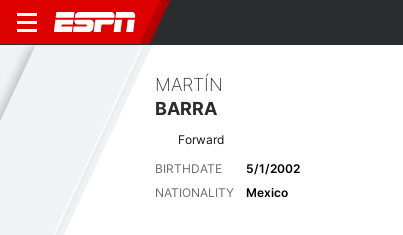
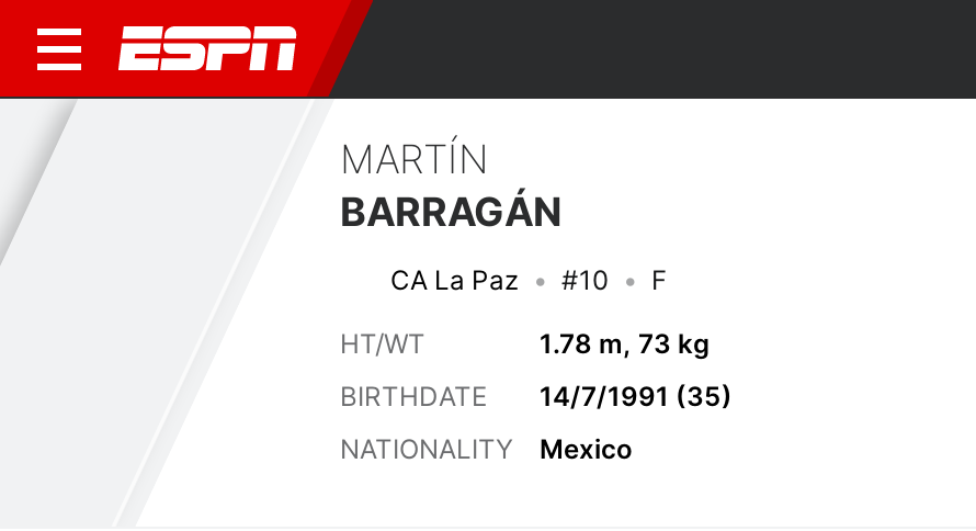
- BARRA
- Forward
+ BARRAGÁN
+ CA La Paz
+ #10
+ F
+ HT/WT
+ 1.78 m, 73 kg

- BIRTHDATE 5/1/2002
+ BIRTHDATE 14/7/1991 (35)
